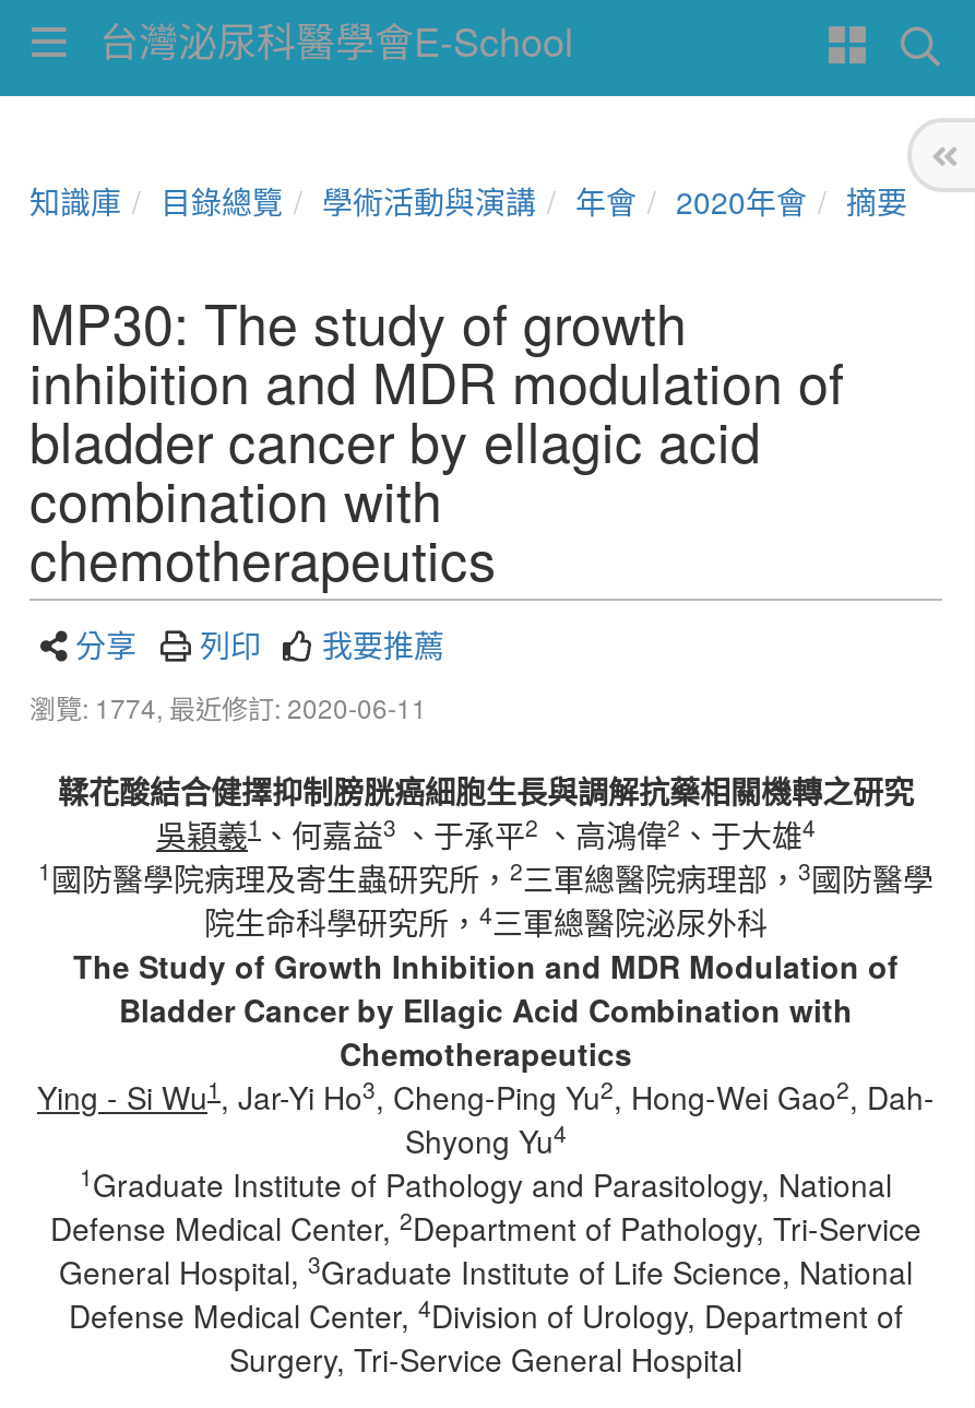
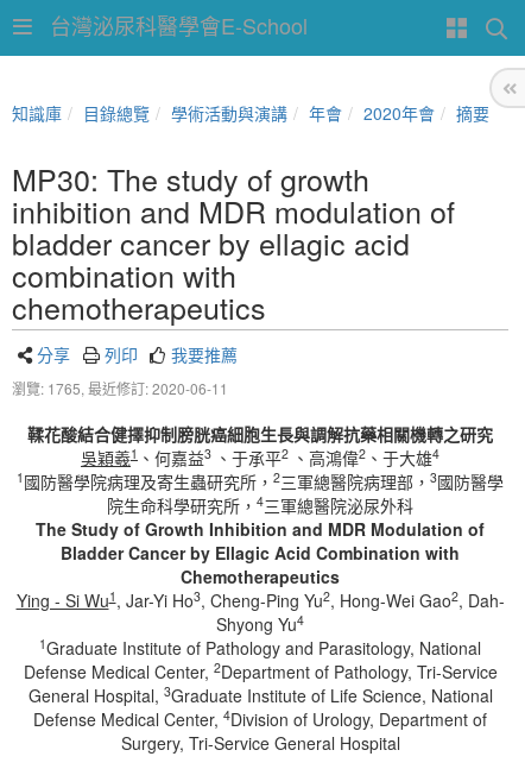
- 瀏覽: 1774,最近修訂: 2020-06-11
+ 瀏覽: 1765,最近修訂: 2020-06-11
